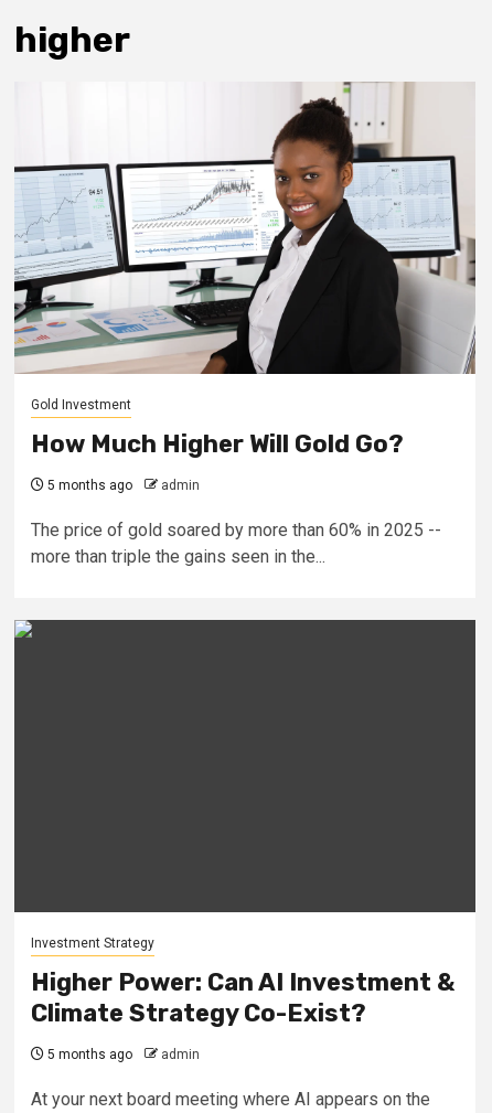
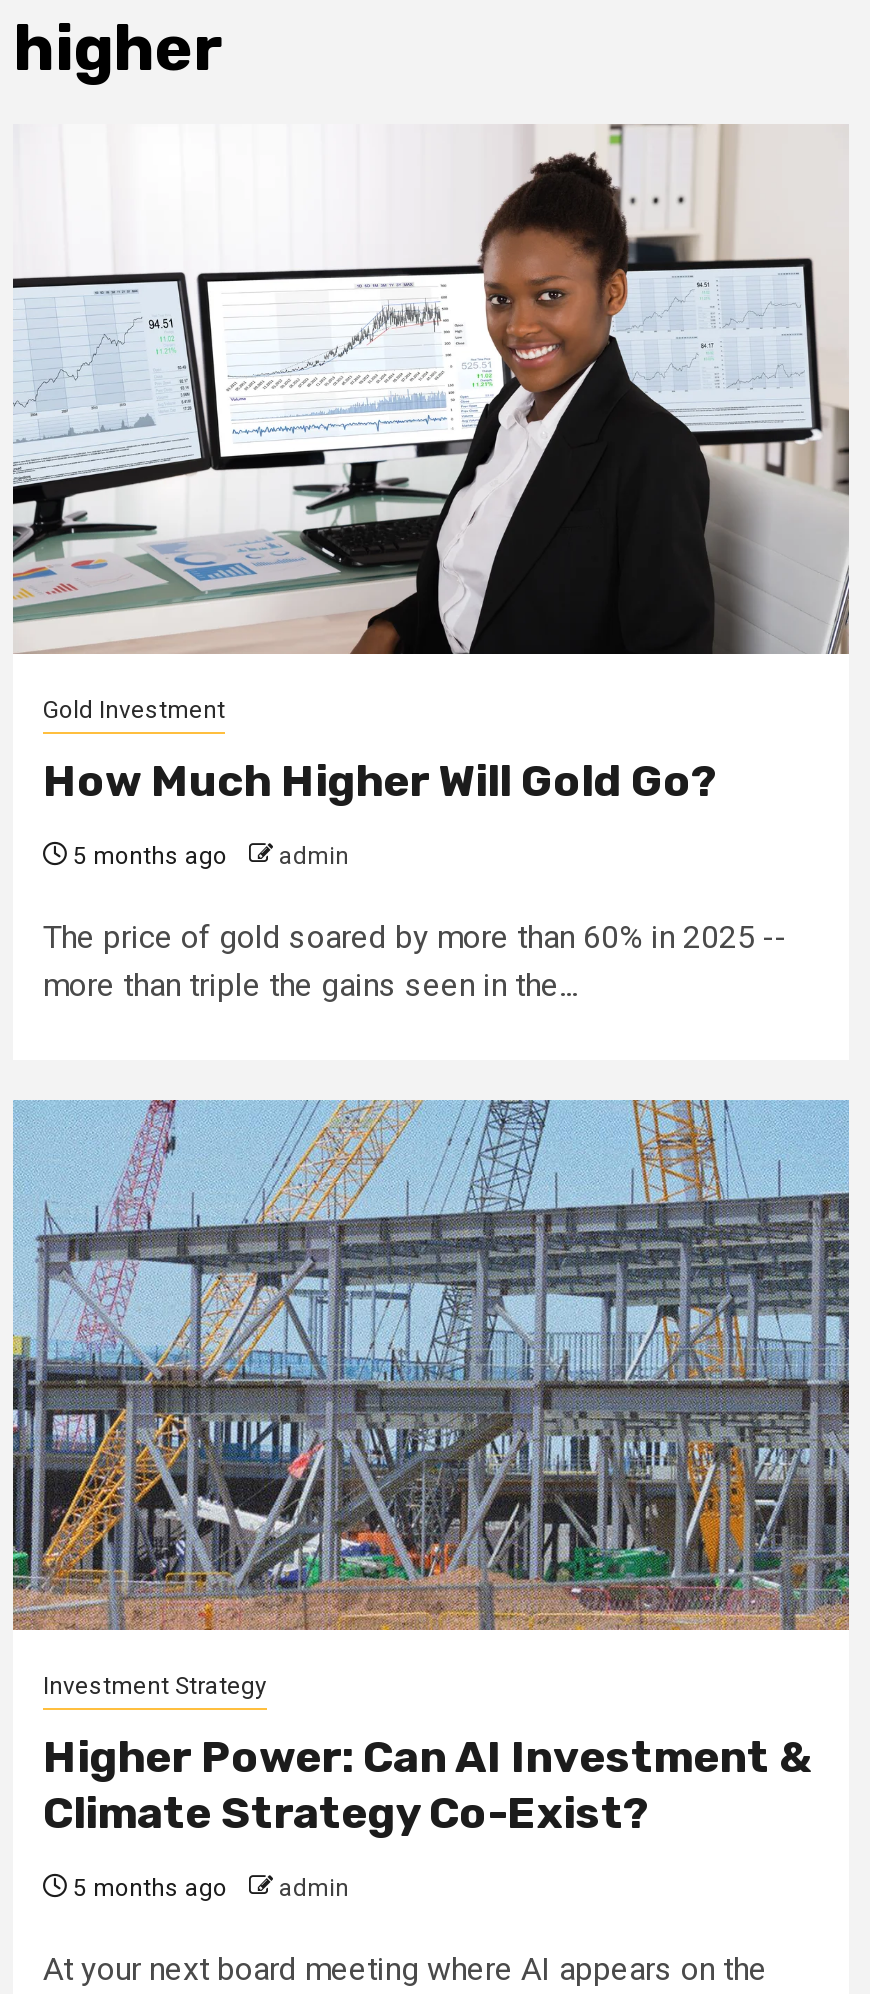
+ [image]
